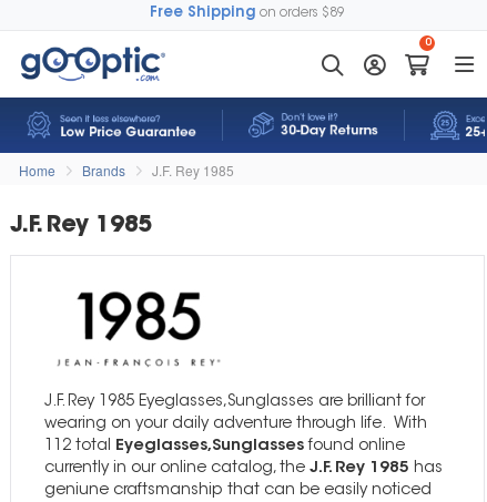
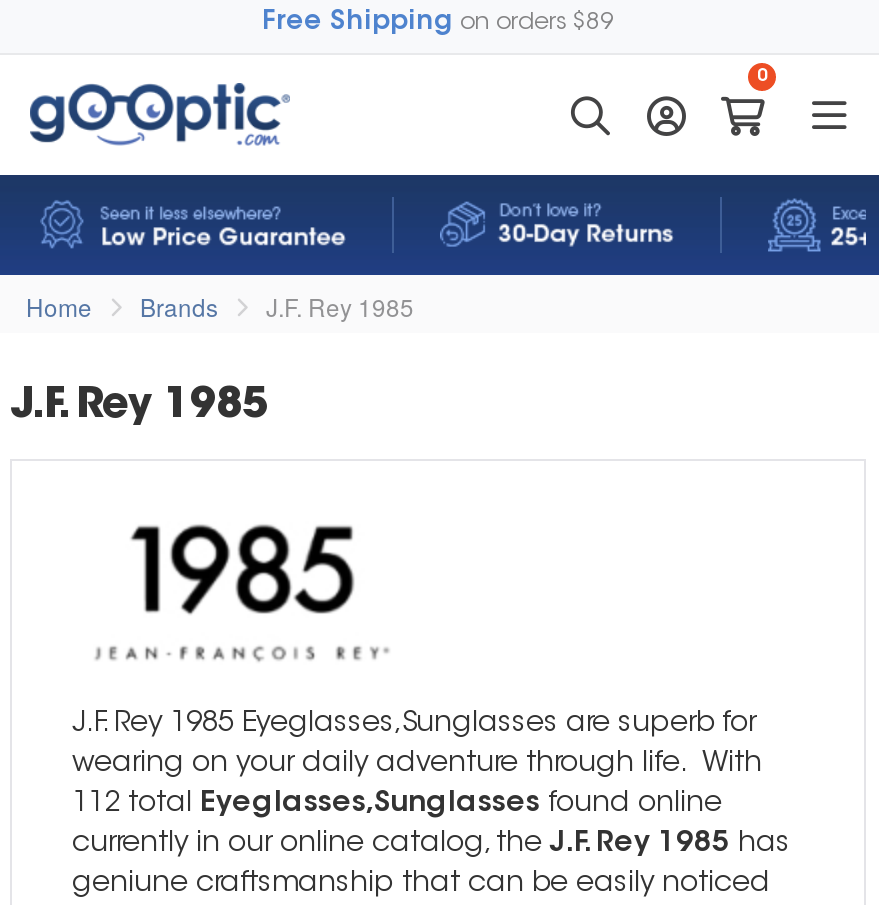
- J.F. Rey 1985 Eyeglasses,Sunglasses are brilliant for
+ J.F. Rey 1985 Eyeglasses,Sunglasses are superb for
